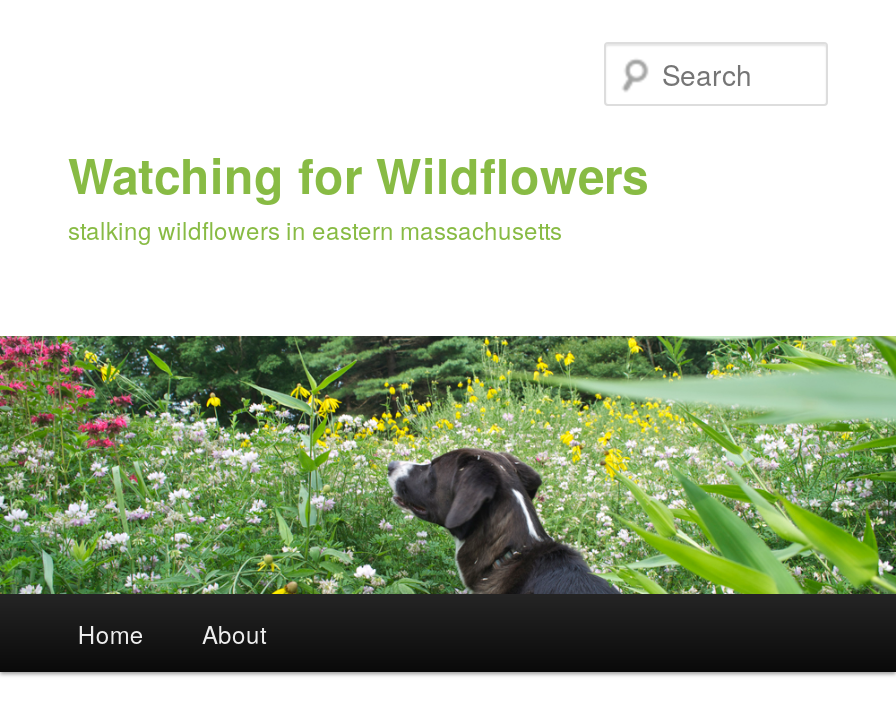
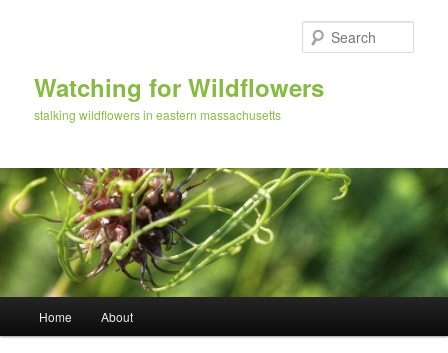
- [image]
+ [image]
